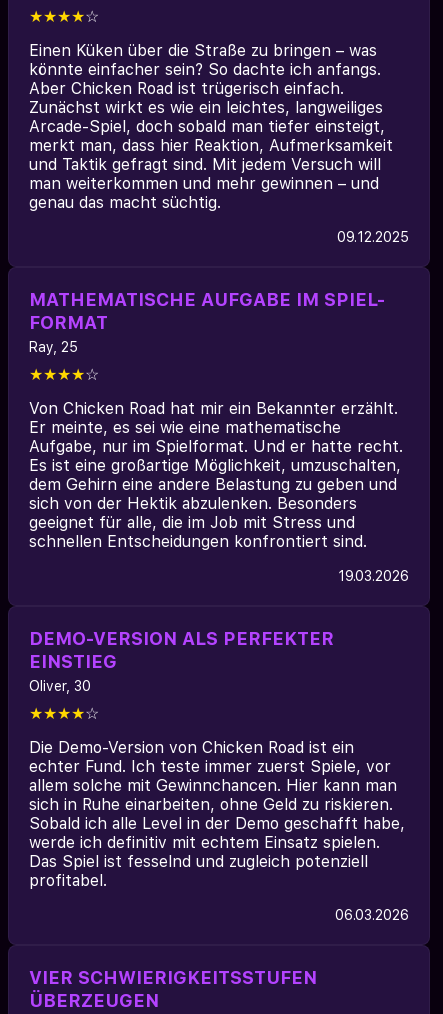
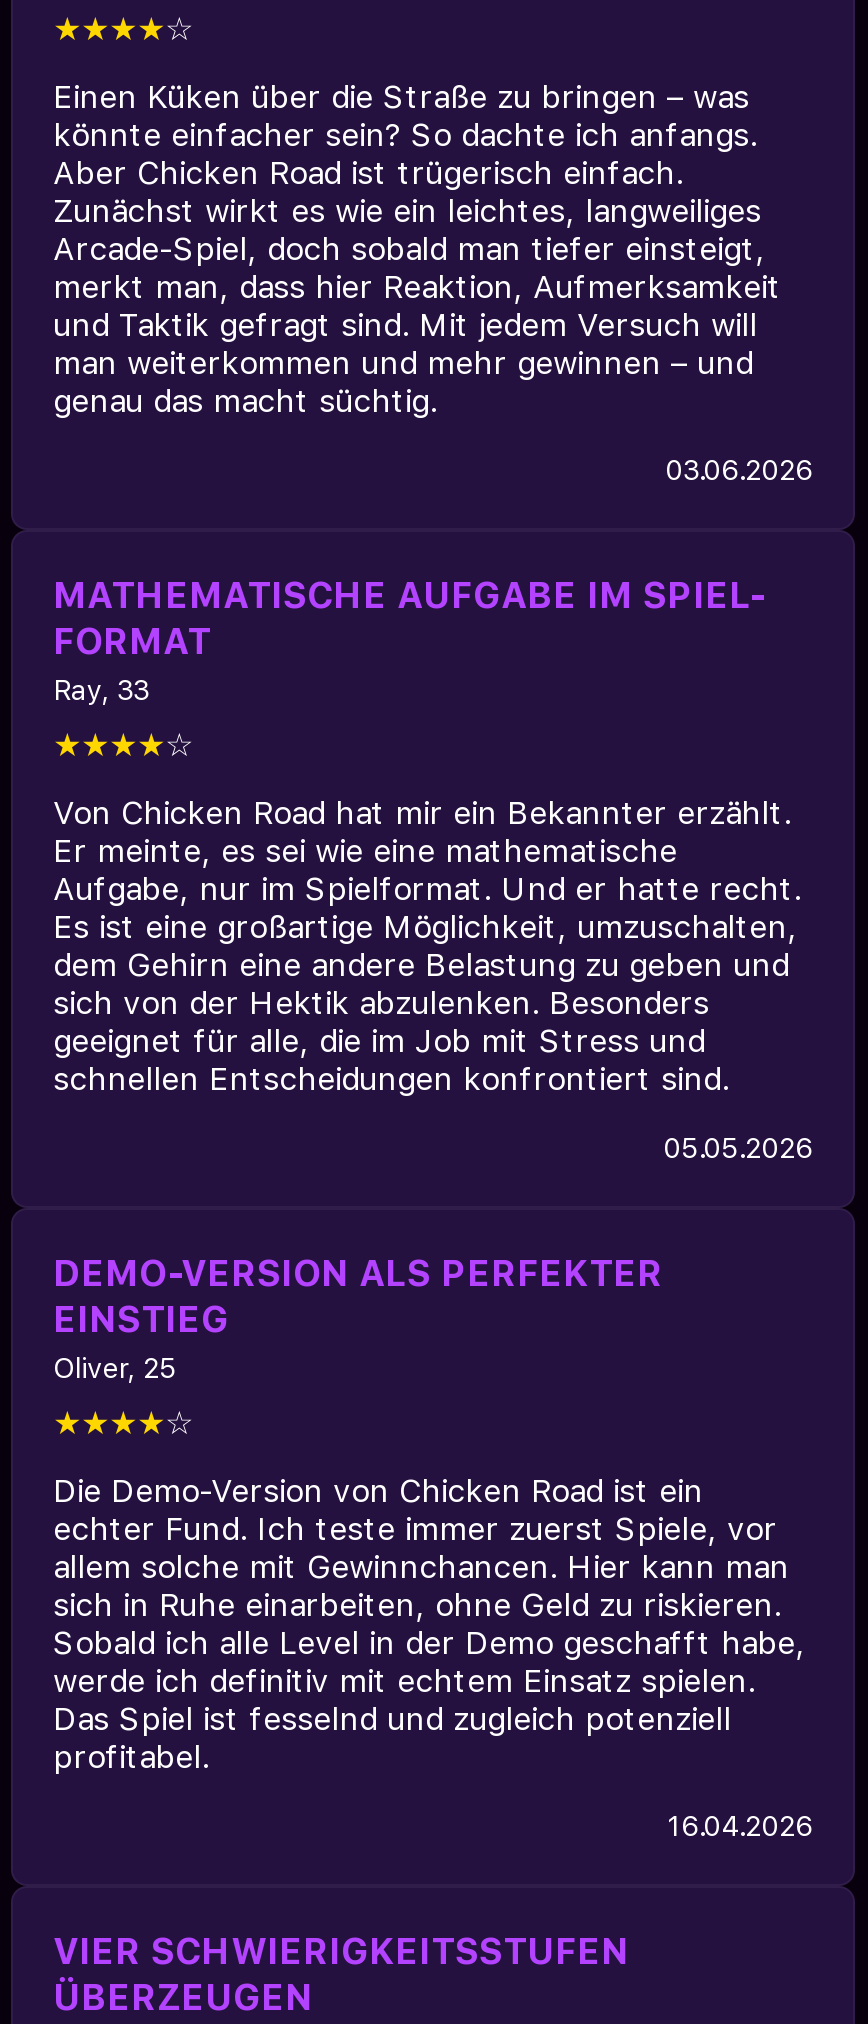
- 09.12.2025
+ 03.06.2026

- Ray, 25
+ Ray, 33

- 19.03.2026
+ 05.05.2026

- Oliver, 30
+ Oliver, 25

- 06.03.2026
+ 16.04.2026
